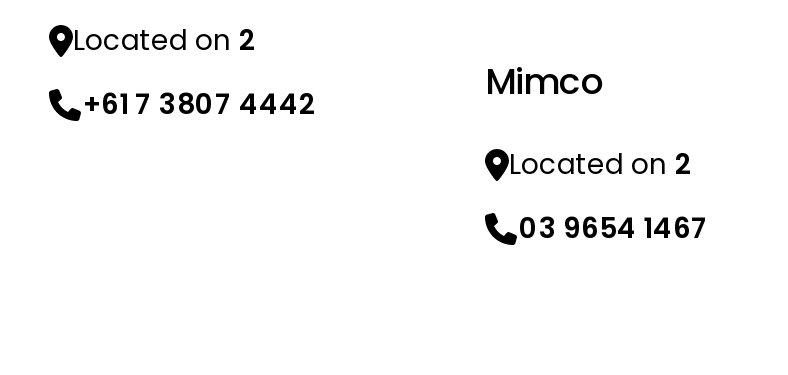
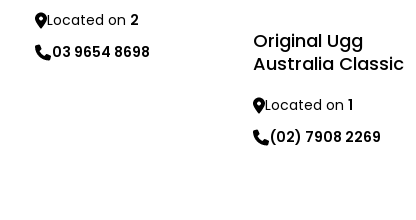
- Mimco
+ Original Ugg
+ Australia Classic

- +61 7 3807 4442
+ 03 9654 8698

- Located on 2
+ Located on 1

- 03 9654 1467
+ (02) 7908 2269
